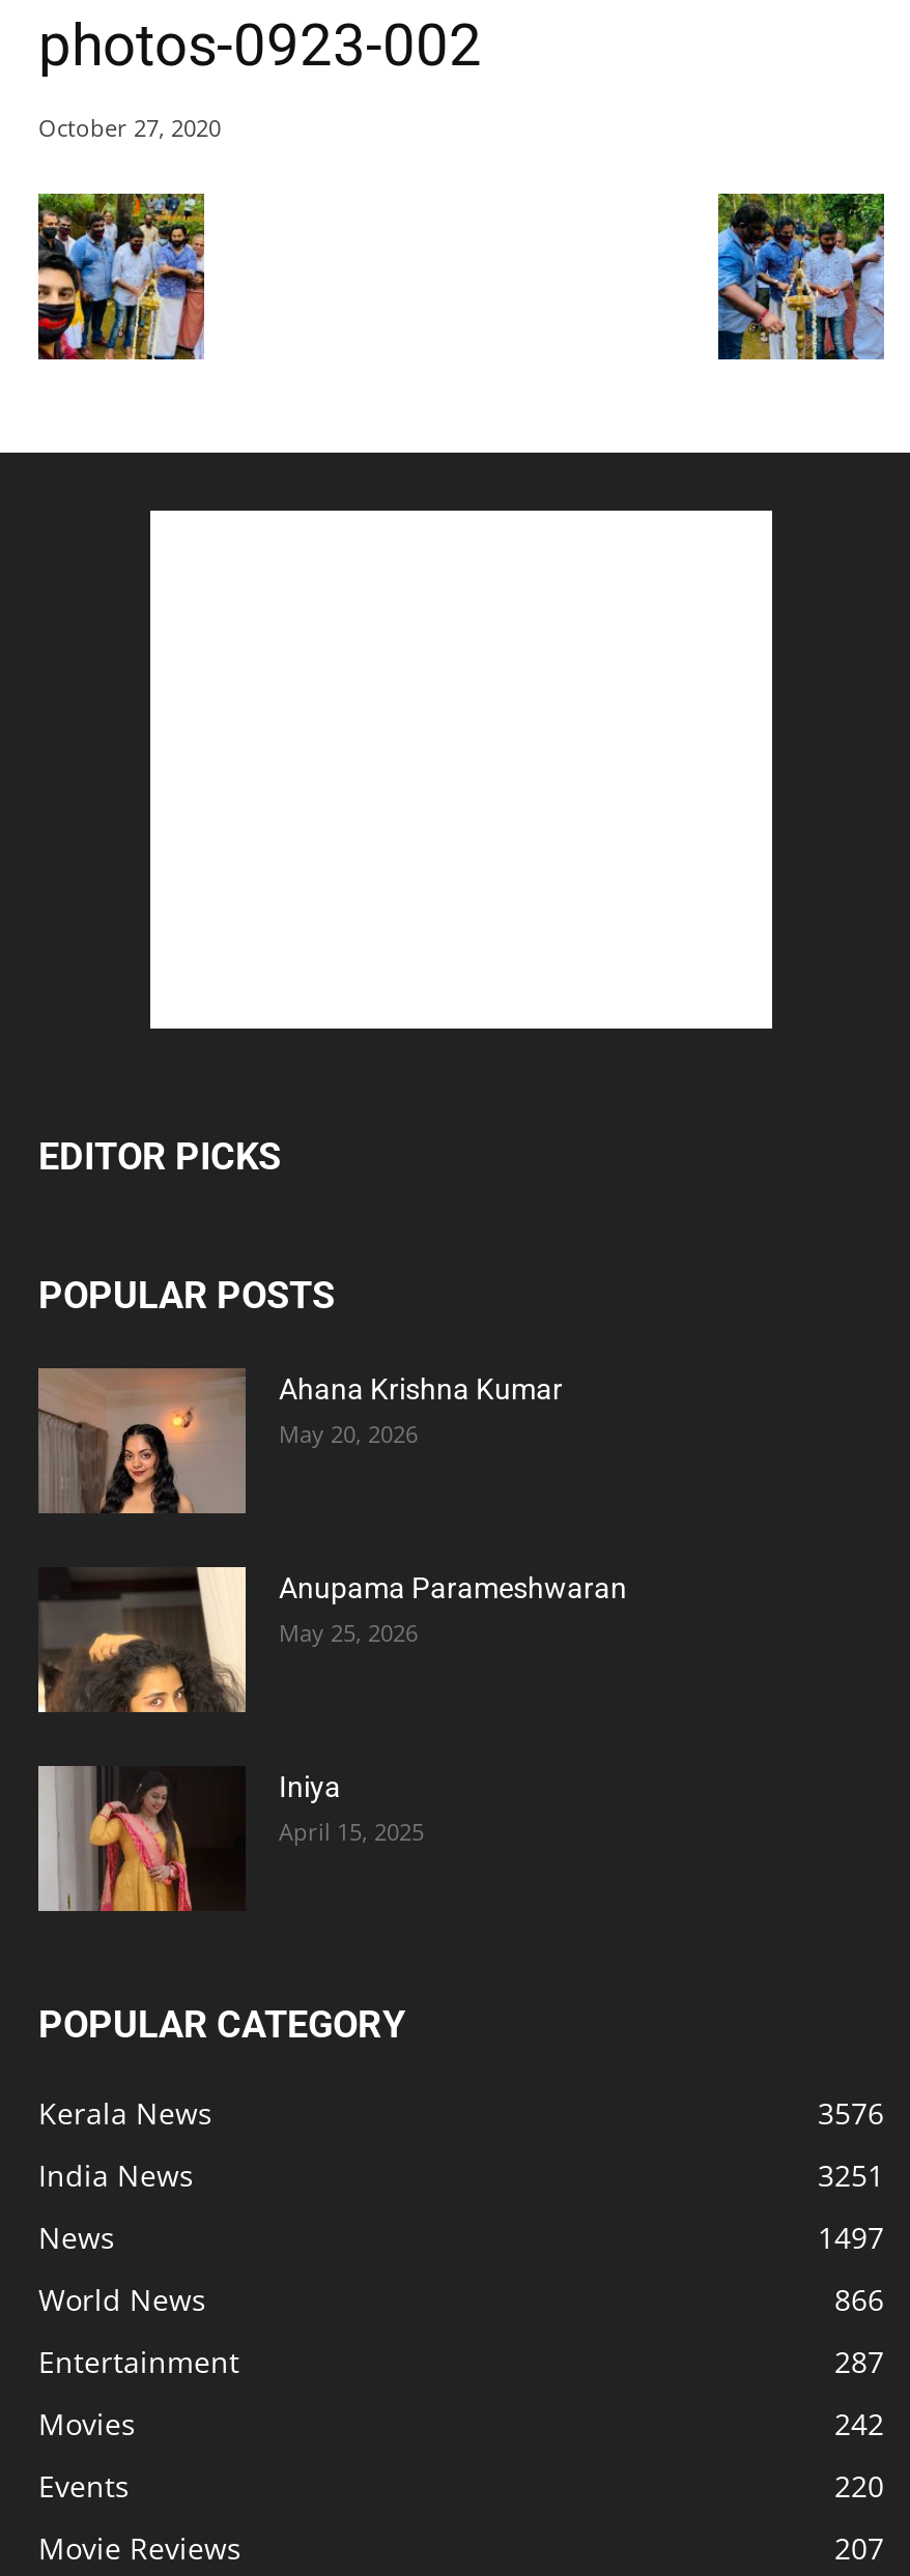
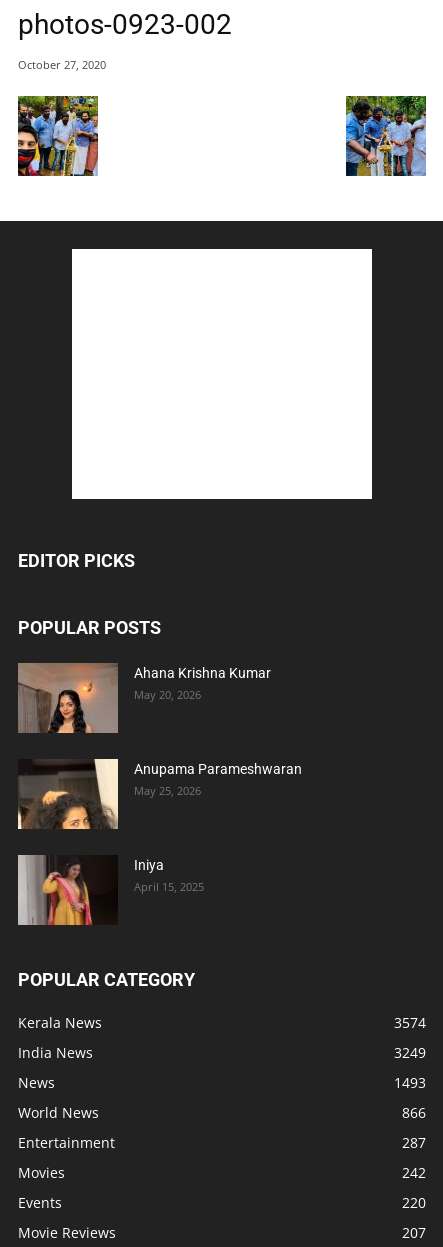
- 3576
+ 3574

- 3251
+ 3249

- 1497
+ 1493
